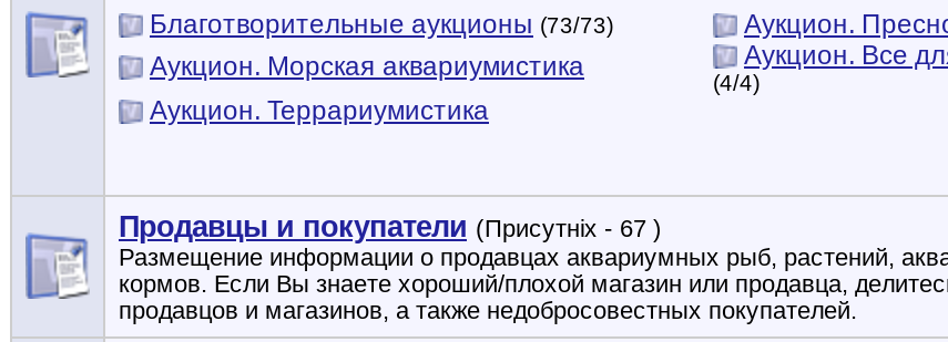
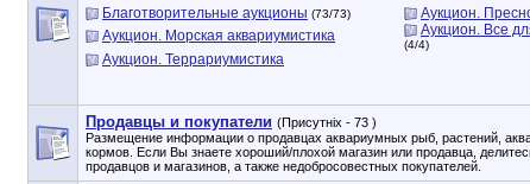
- Продавцы и покупатели (Присутніх - 67 )
+ Продавцы и покупатели (Присутніх - 73 )
